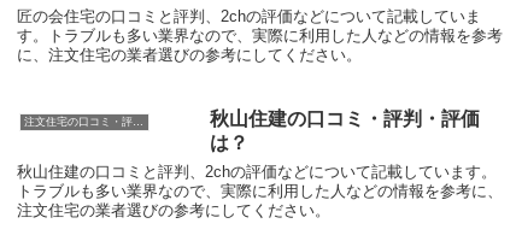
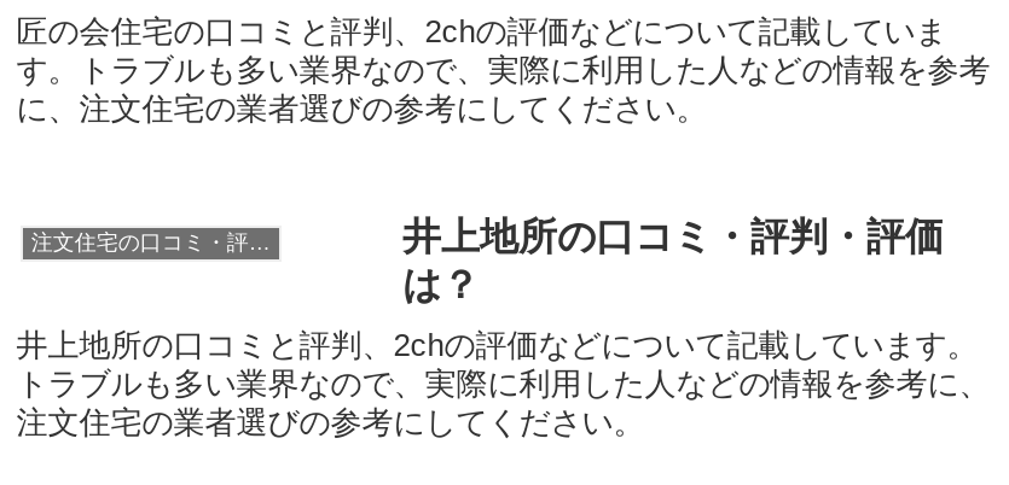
- 秋山住建の口コミ・評判・評価
+ 井上地所の口コミ・評判・評価

- 秋山住建の口コミと評判、2chの評価などについて記載しています。
+ 井上地所の口コミと評判、2chの評価などについて記載しています。
